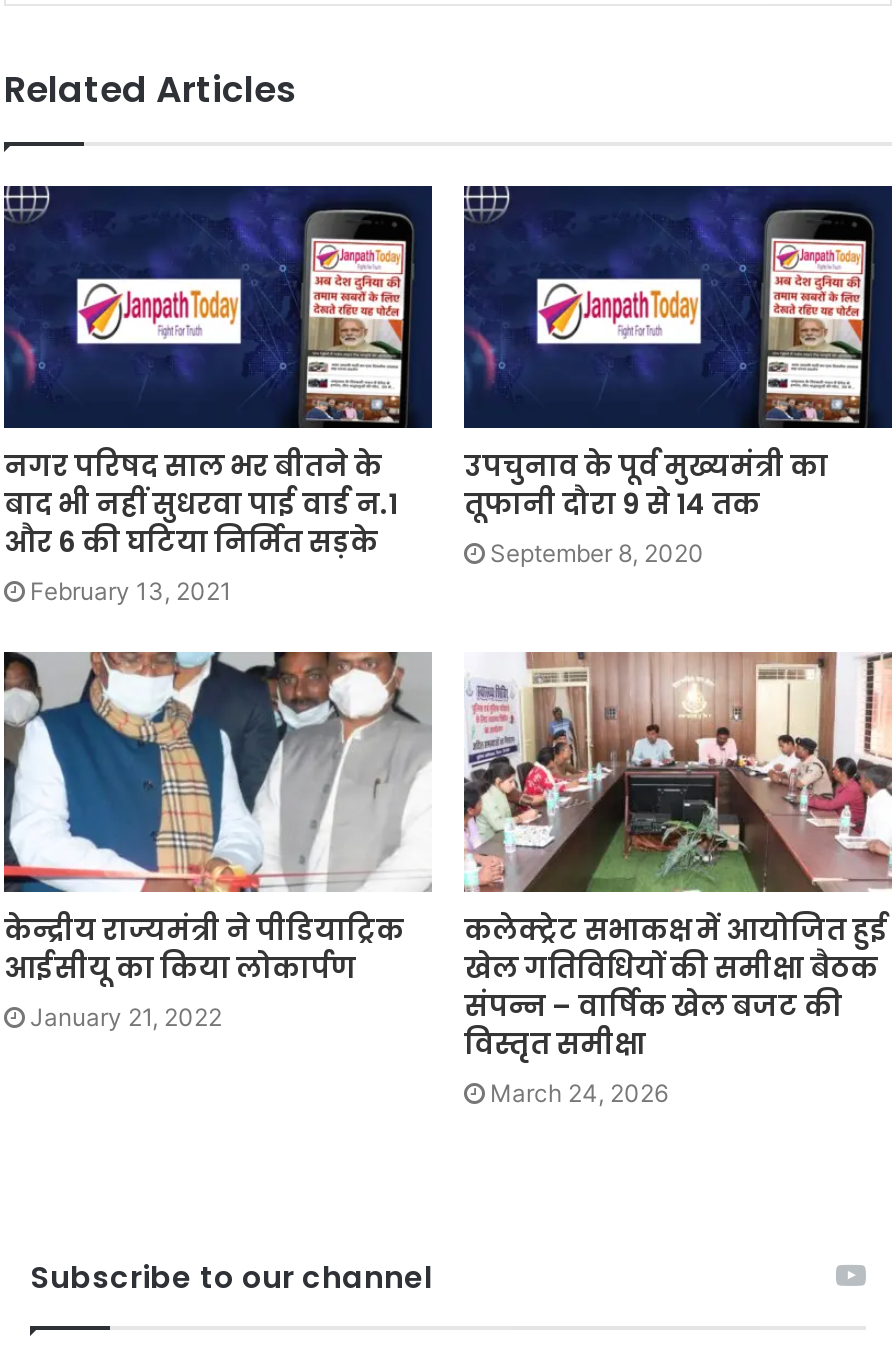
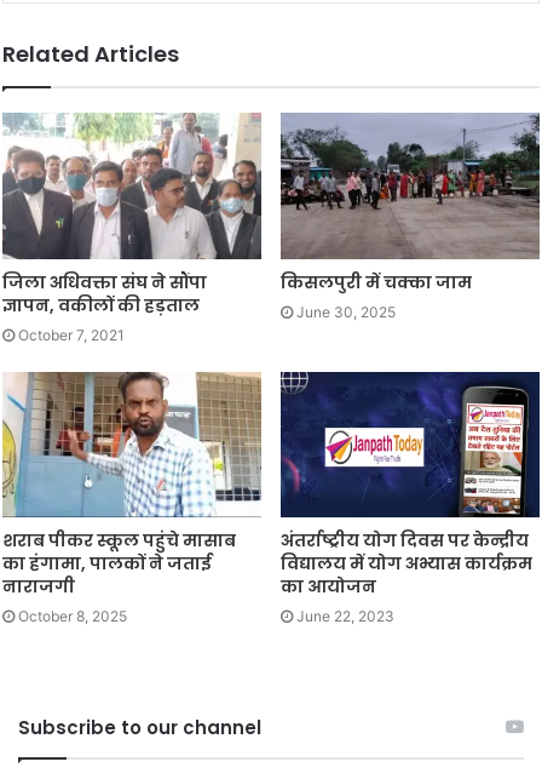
- [image]
- नगर परिषद साल भर बीतने के
- बाद भी नहीं सुधरवा पाई वार्ड न.1
- और 6 की घटिया निर्मित सड़के
- February 13, 2021
+ [image]
+ जिला अधिवक्ता संघ ने सौंपा
+ ज्ञापन, वकीलों की हड़ताल
+ October 7, 2021

- [image]
- उपचुनाव के पूर्व मुख्यमंत्री का
- तूफानी दौरा 9 से 14 तक
- September 8, 2020
+ [image]
+ किसलपुरी में चक्का जाम
+ June 30, 2025

- [image]
- केन्द्रीय राज्यमंत्री ने पीडियाट्रिक
- आईसीयू का किया लोकार्पण
- January 21, 2022
+ [image]
+ शराब पीकर स्कूल पहुंचे मासाब
+ का हंगामा, पालकों ने जताई
+ नाराजगी
+ October 8, 2025

- [image]
- कलेक्ट्रेट सभाकक्ष में आयोजित हुई
- खेल गतिविधियों की समीक्षा बैठक
- संपन्न – वार्षिक खेल बजट की
- विस्तृत समीक्षा
- March 24, 2026
+ [image]
+ अंतर्राष्ट्रीय योग दिवस पर केन्द्रीय
+ विद्यालय में योग अभ्यास कार्यक्रम
+ का आयोजन
+ June 22, 2023
